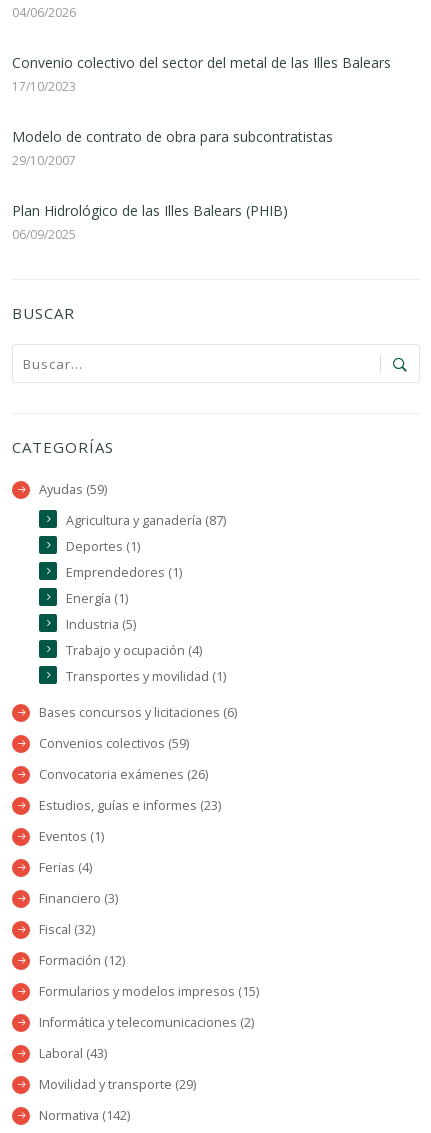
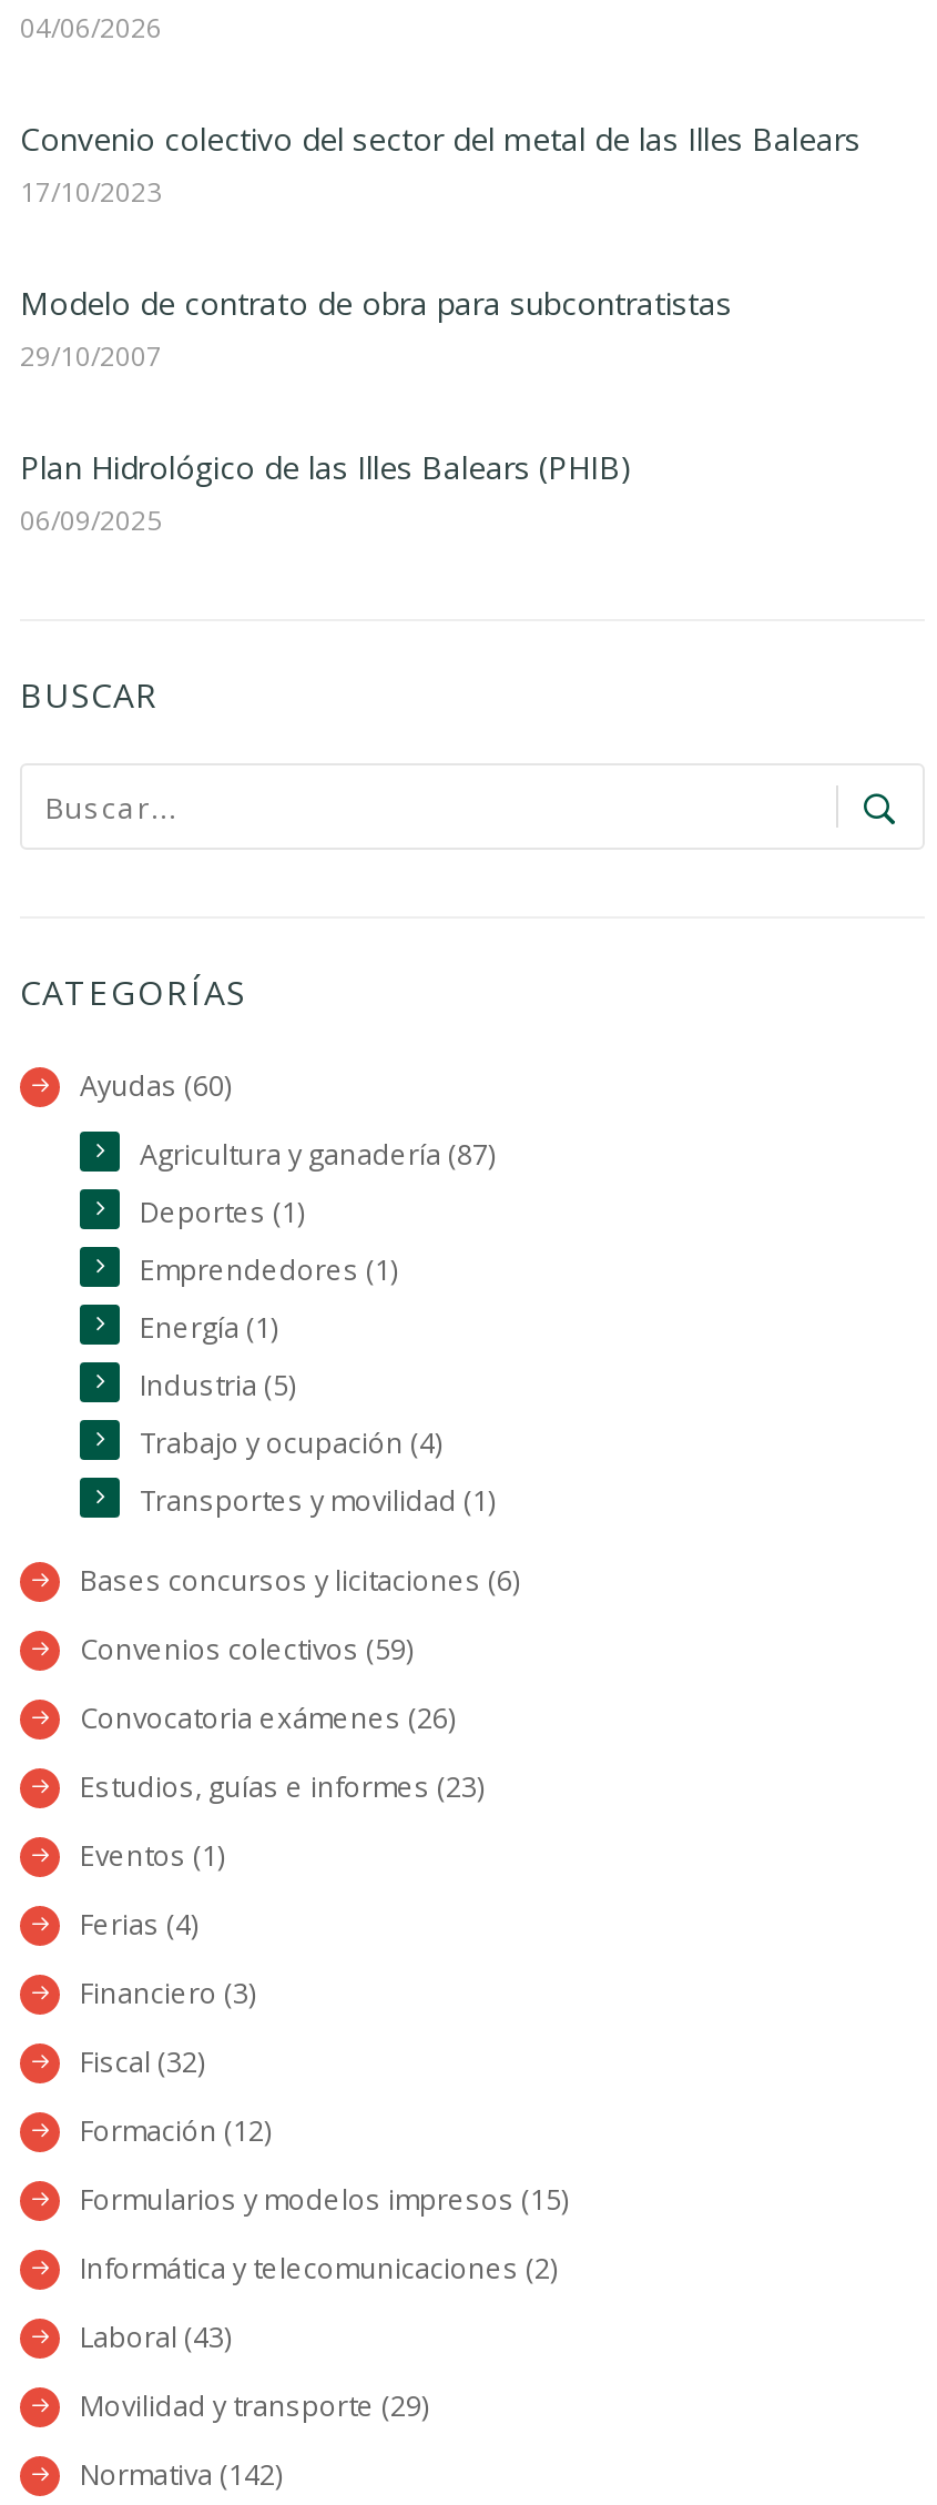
- Ayudas (59)
+ Ayudas (60)
